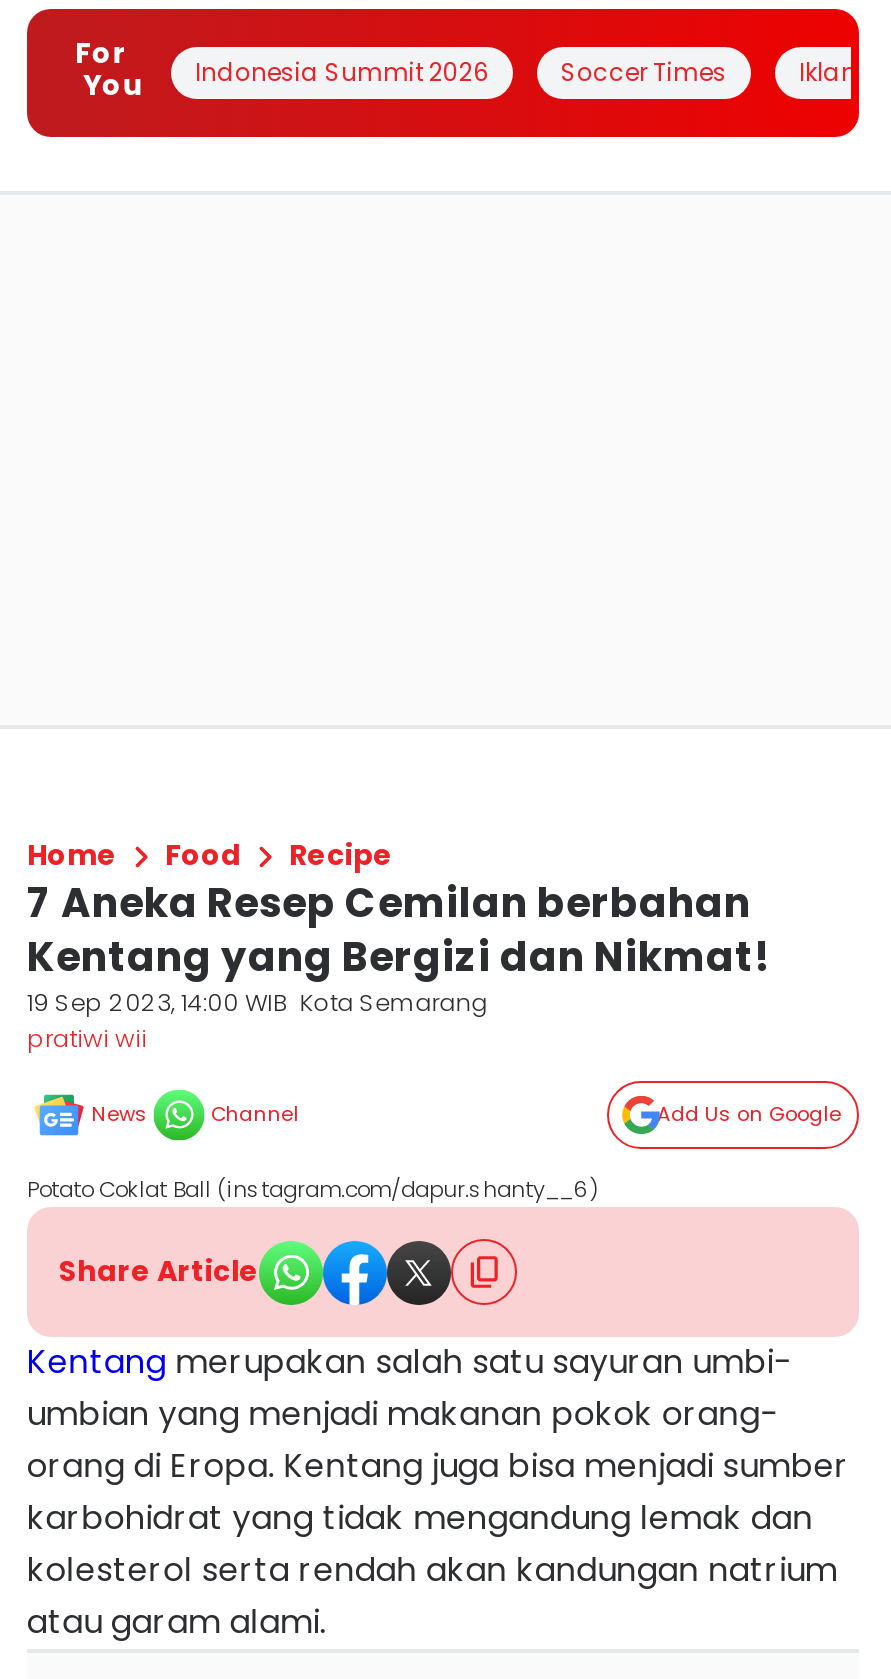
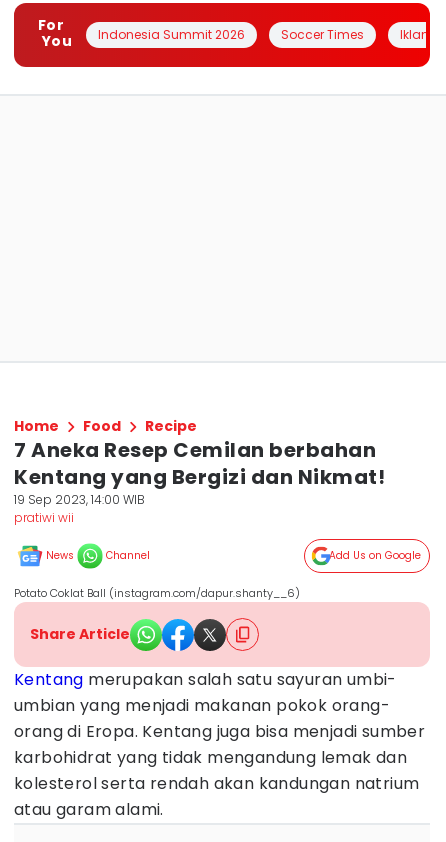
- 19 Sep 2023, 14:00 WIB Kota Semarang
+ 19 Sep 2023, 14:00 WIB
